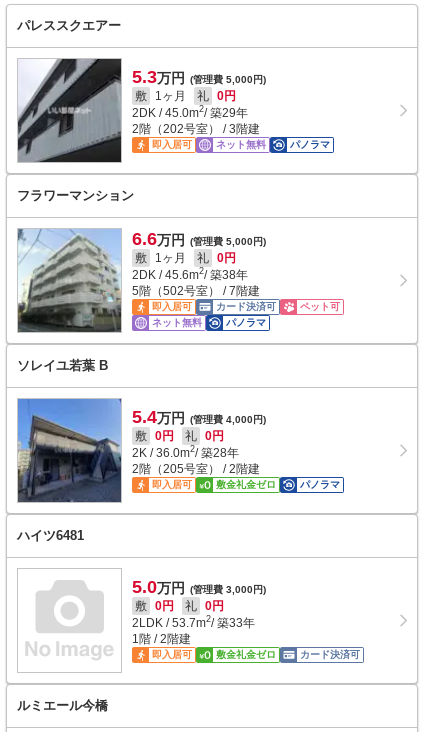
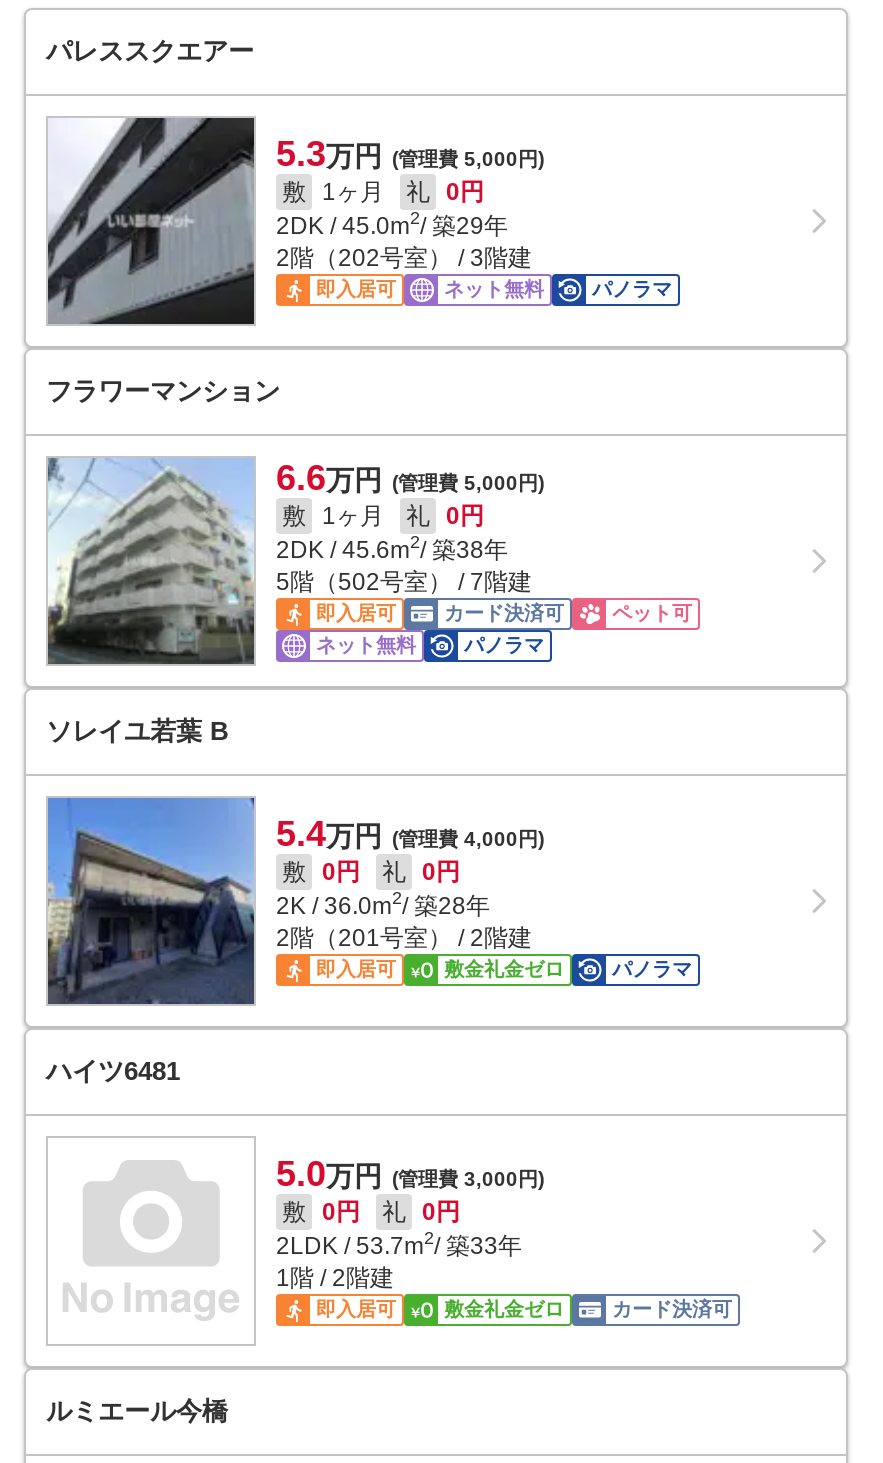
- 2階（205号室） / 2階建
+ 2階（201号室） / 2階建
